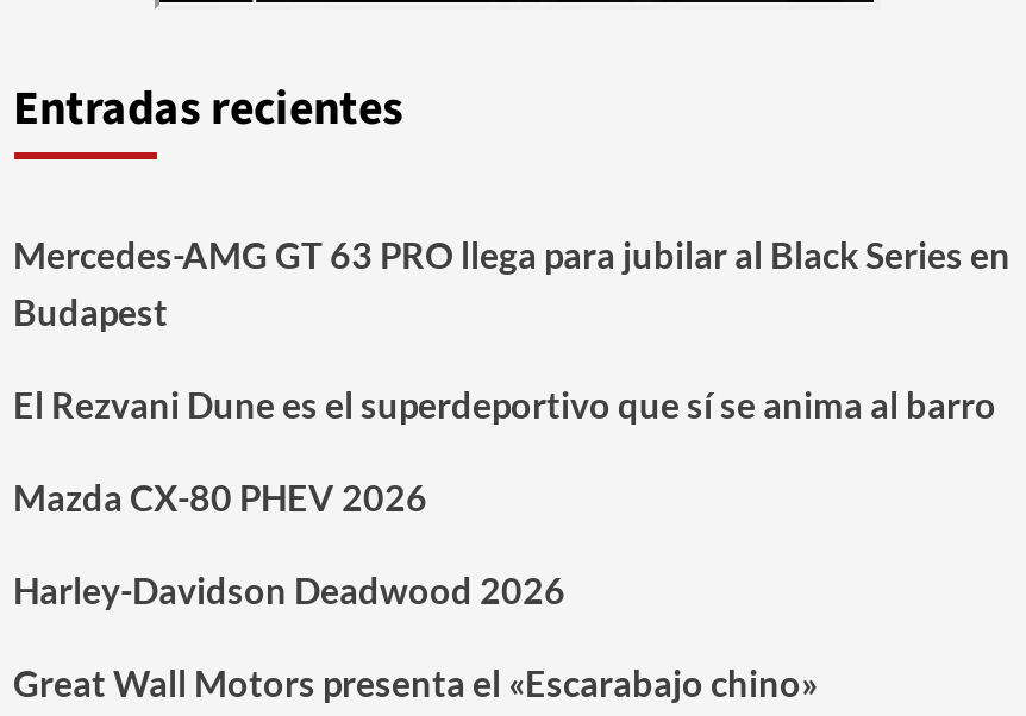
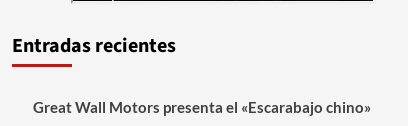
- Mercedes-AMG GT 63 PRO llega para jubilar al Black Series en
- Budapest
- El Rezvani Dune es el superdeportivo que sí se anima al barro
- Mazda CX-80 PHEV 2026
- Harley-Davidson Deadwood 2026
